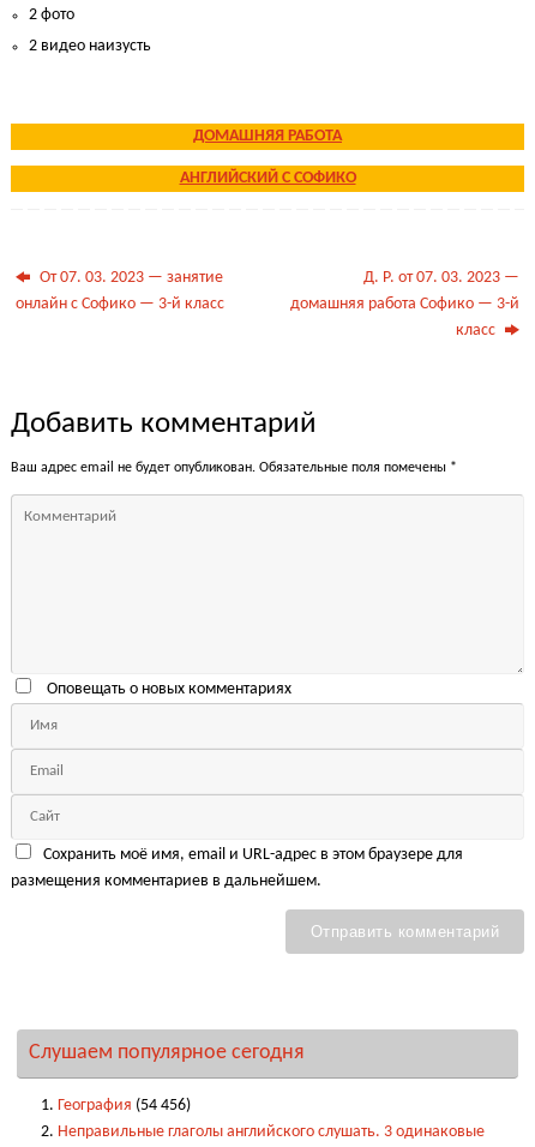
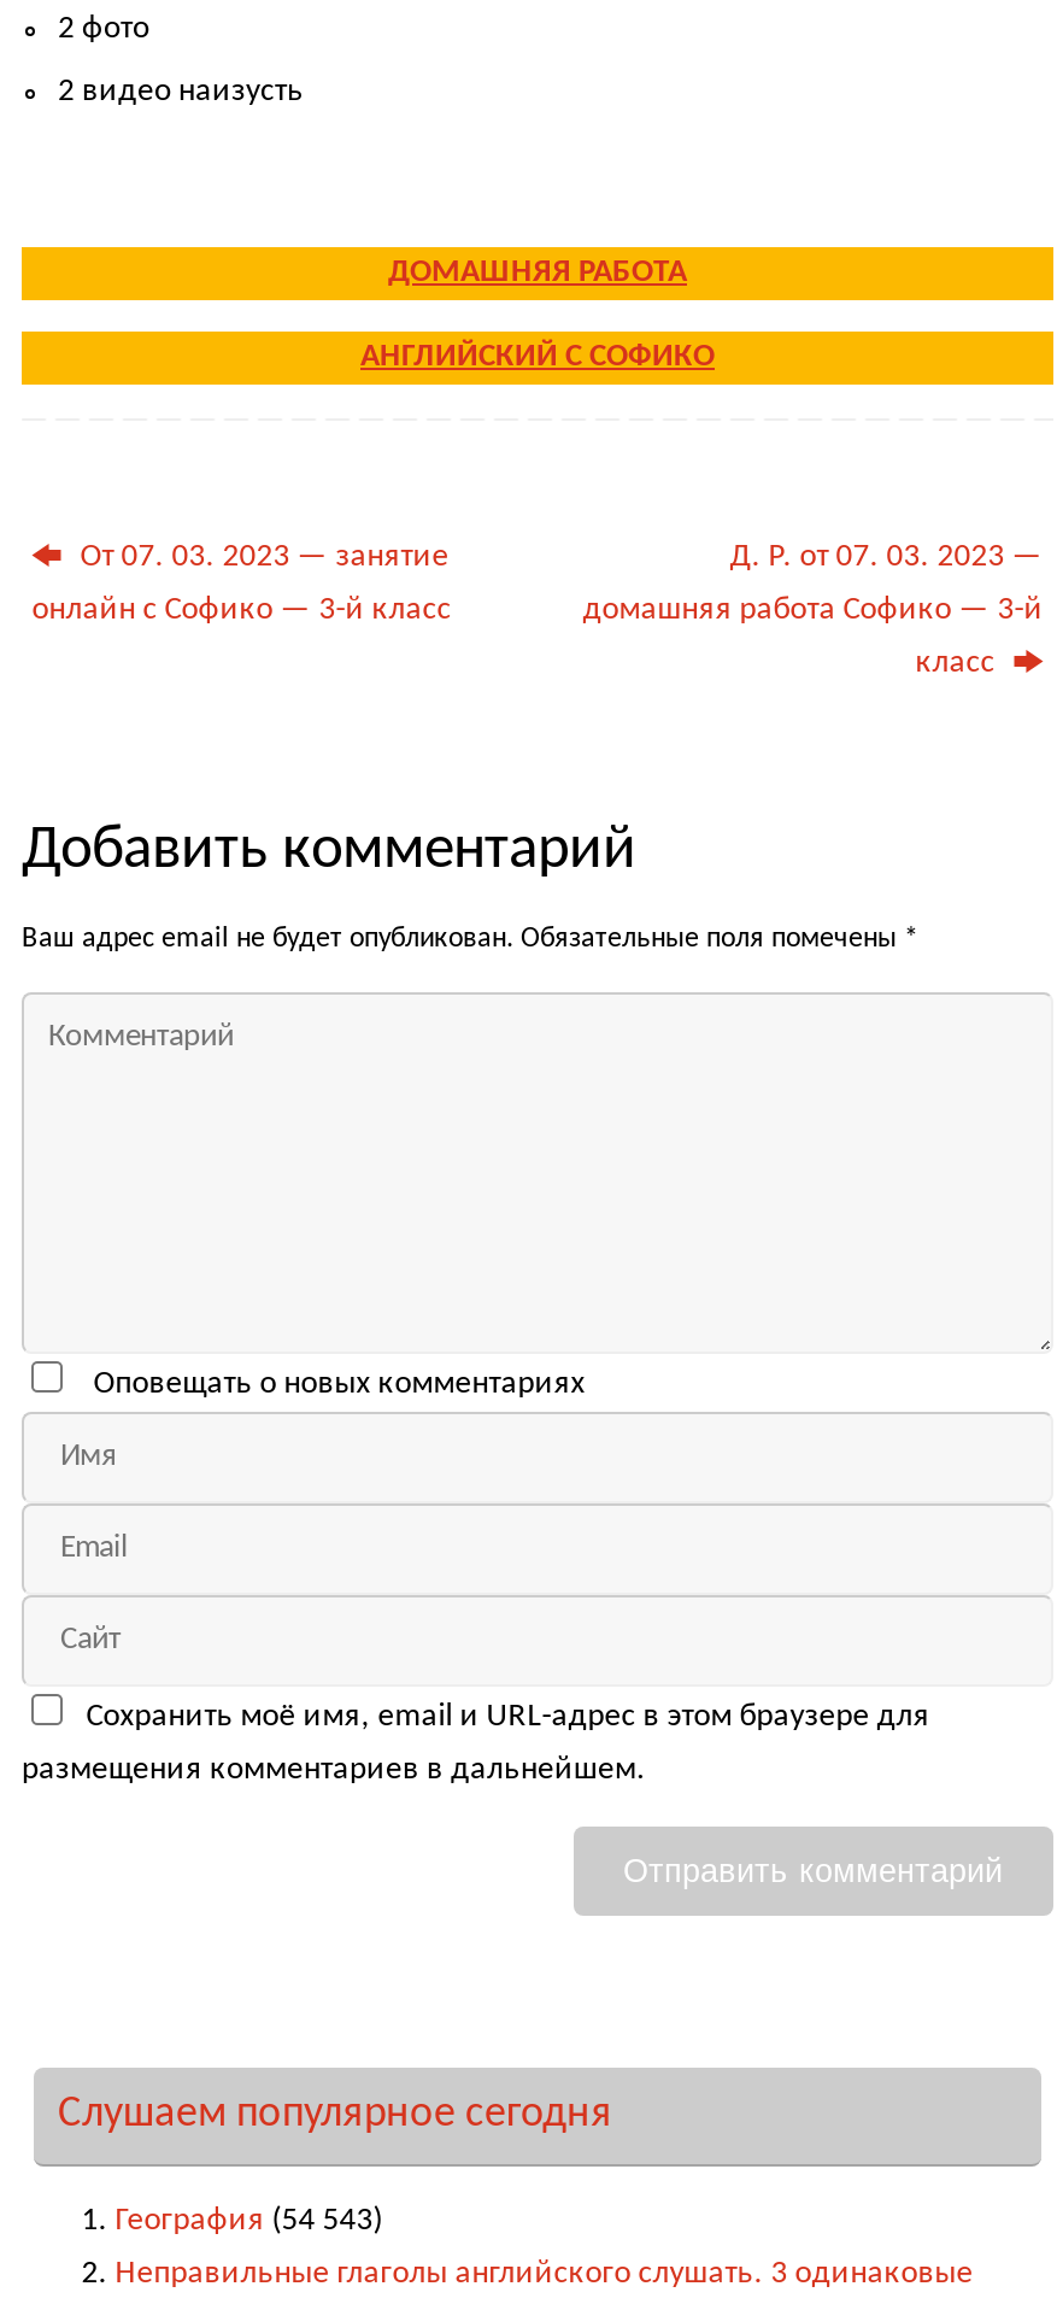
- География (54 456)
+ География (54 543)
